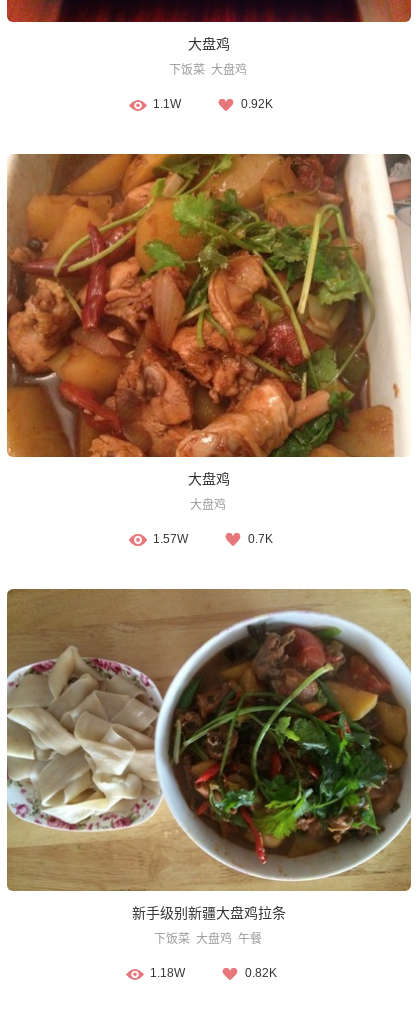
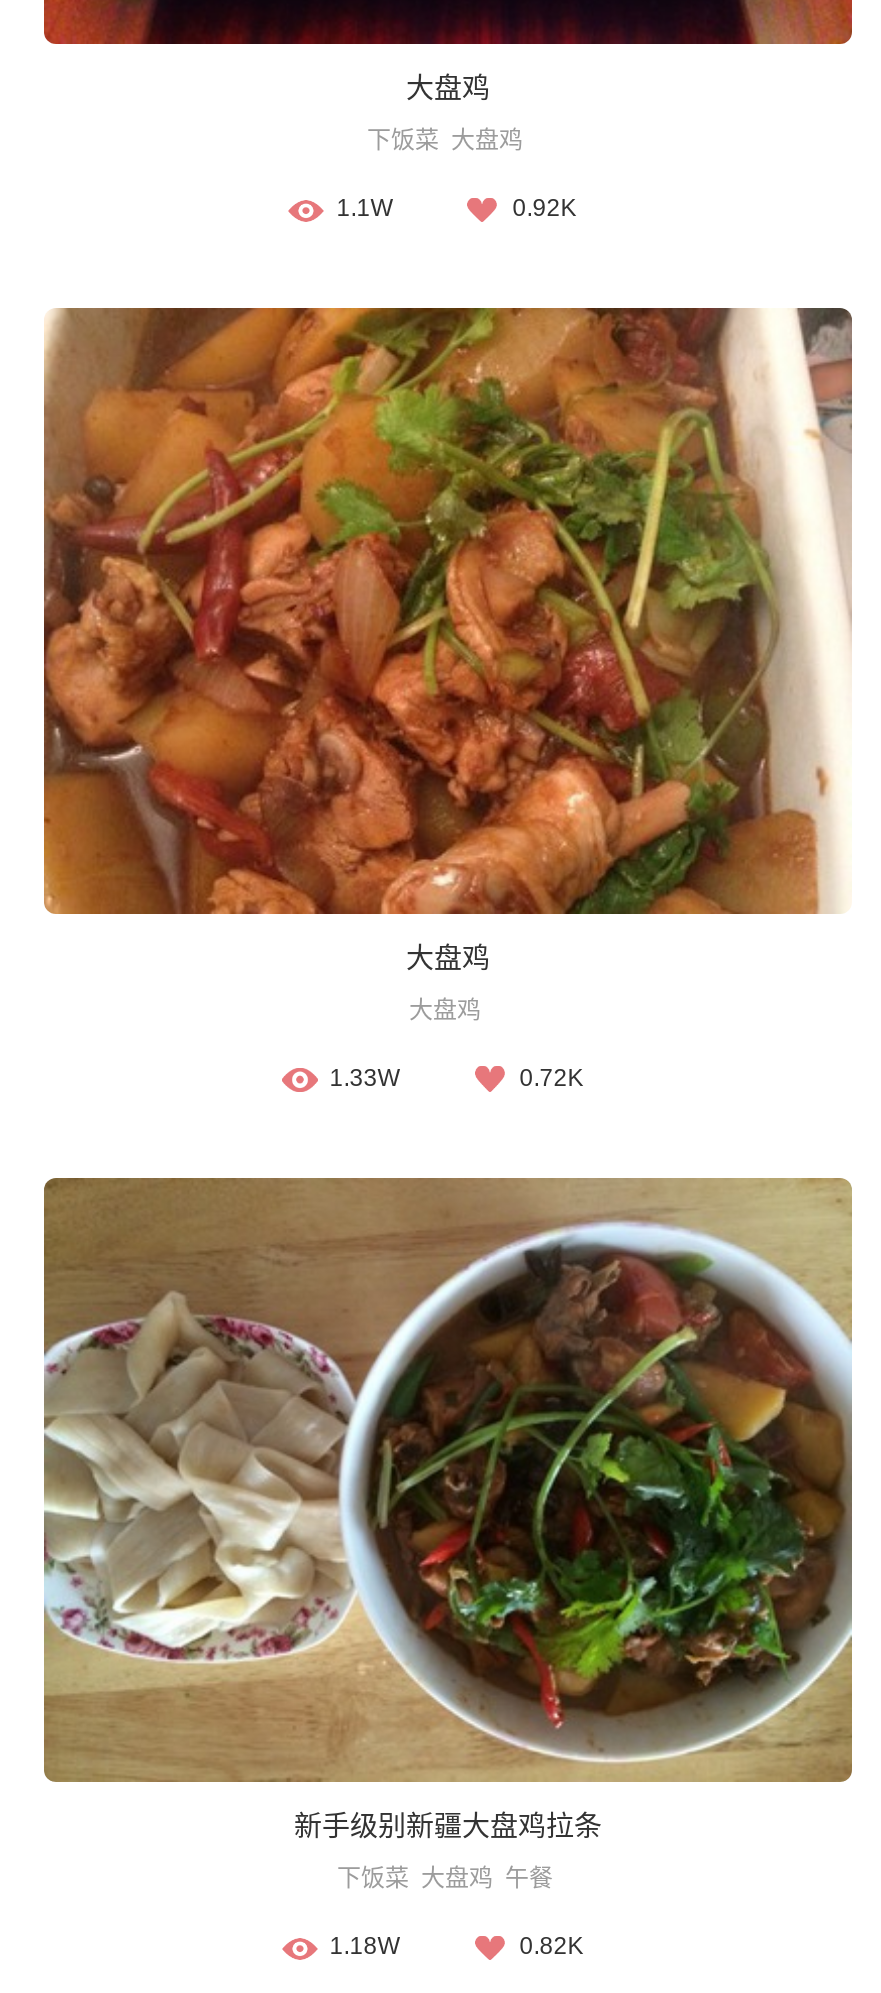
- 1.57W
- 0.7K
+ 1.33W
+ 0.72K
